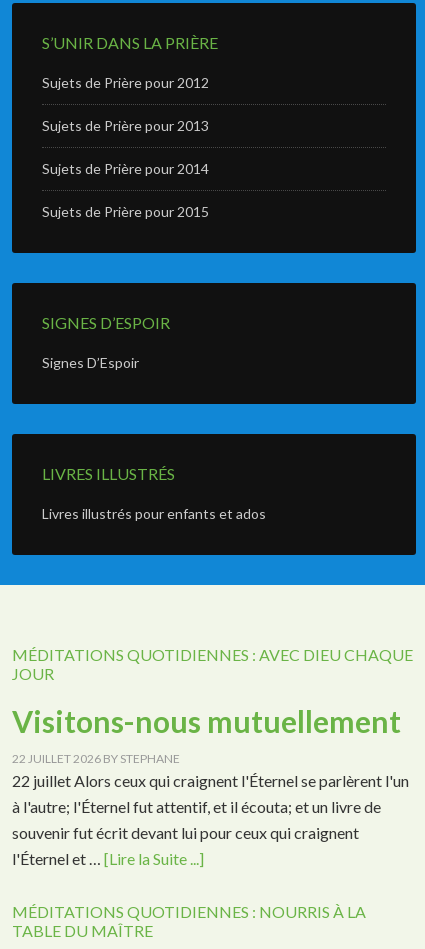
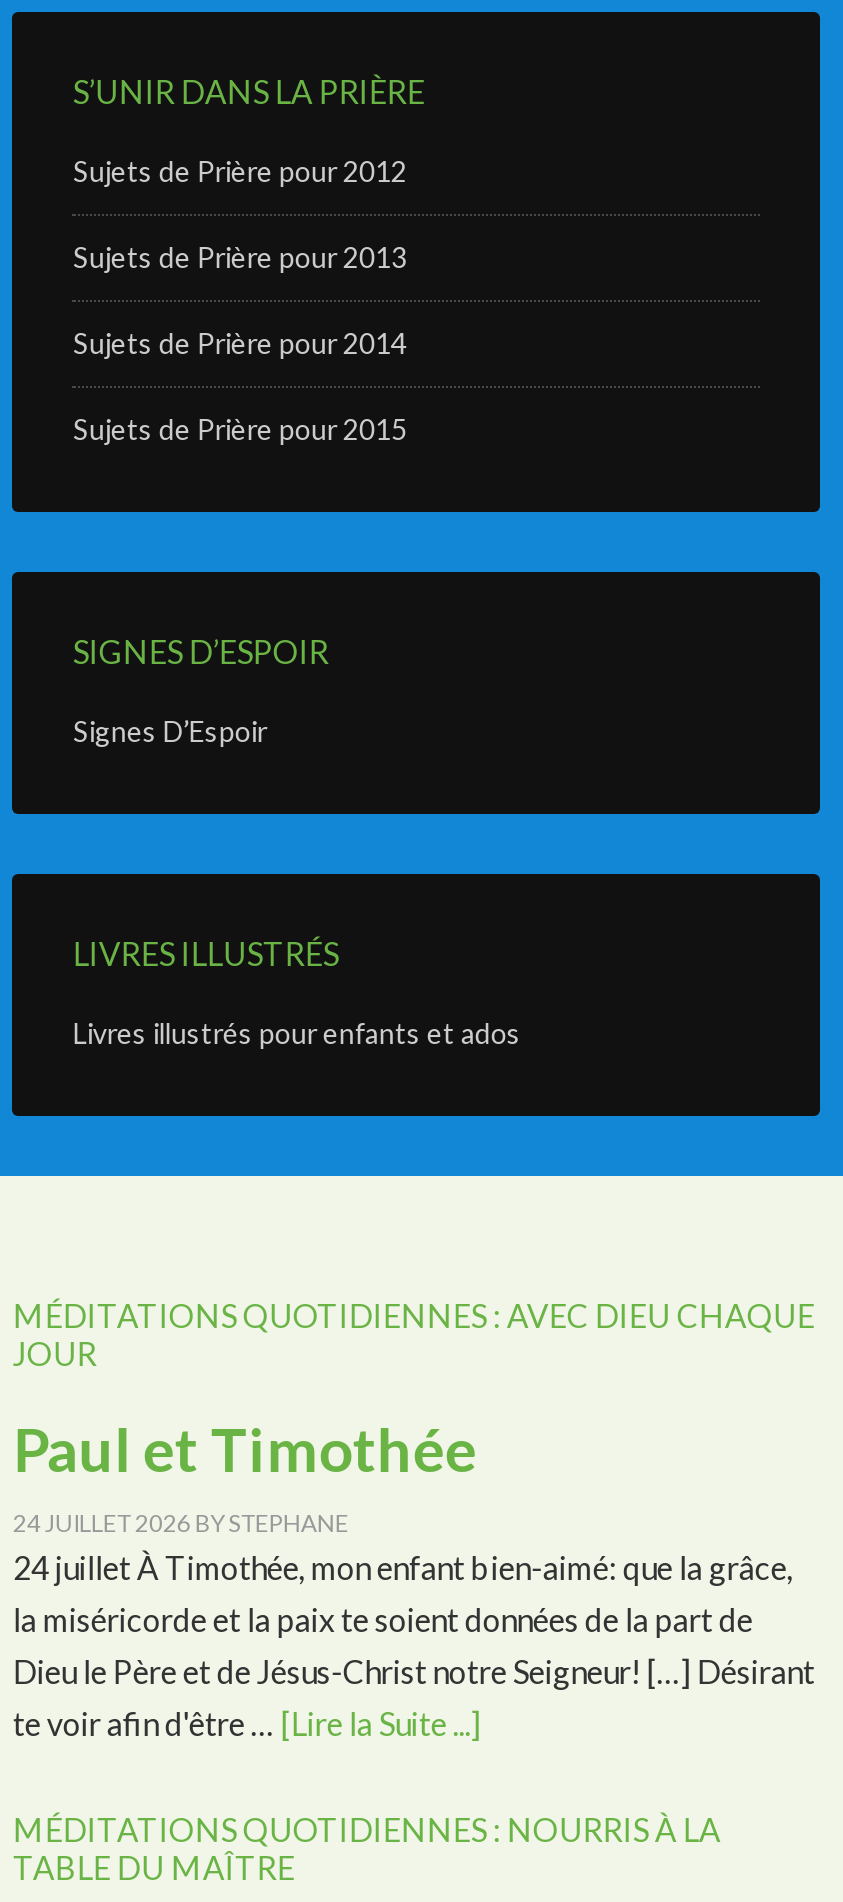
- Visitons-nous mutuellement
- 22 JUILLET 2026 BYSTEPHANE
- 22 juillet Alors ceux qui craignent l'Éternel se parlèrent l'un
- à l'autre; l'Éternel fut attentif, et il écouta; et un livre de
- souvenir fut écrit devant lui pour ceux qui craignent
- l'Éternel et … [Lire la Suite ...]
+ Paul et Timothée
+ 24 JUILLET 2026 BYSTEPHANE
+ 24 juillet À Timothée, mon enfant bien-aimé: que la grâce,
+ la miséricorde et la paix te soient données de la part de
+ Dieu le Père et de Jésus-Christ notre Seigneur! […] Désirant
+ te voir afin d'être … [Lire la Suite ...]
